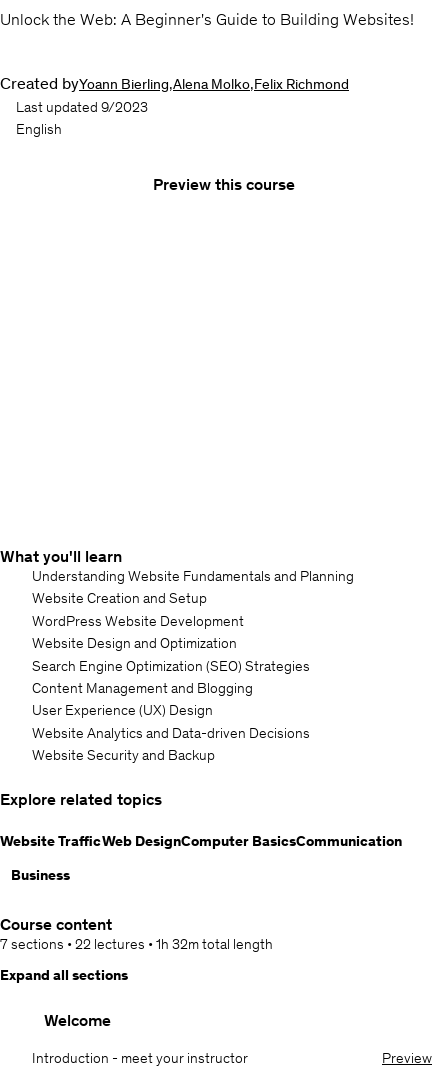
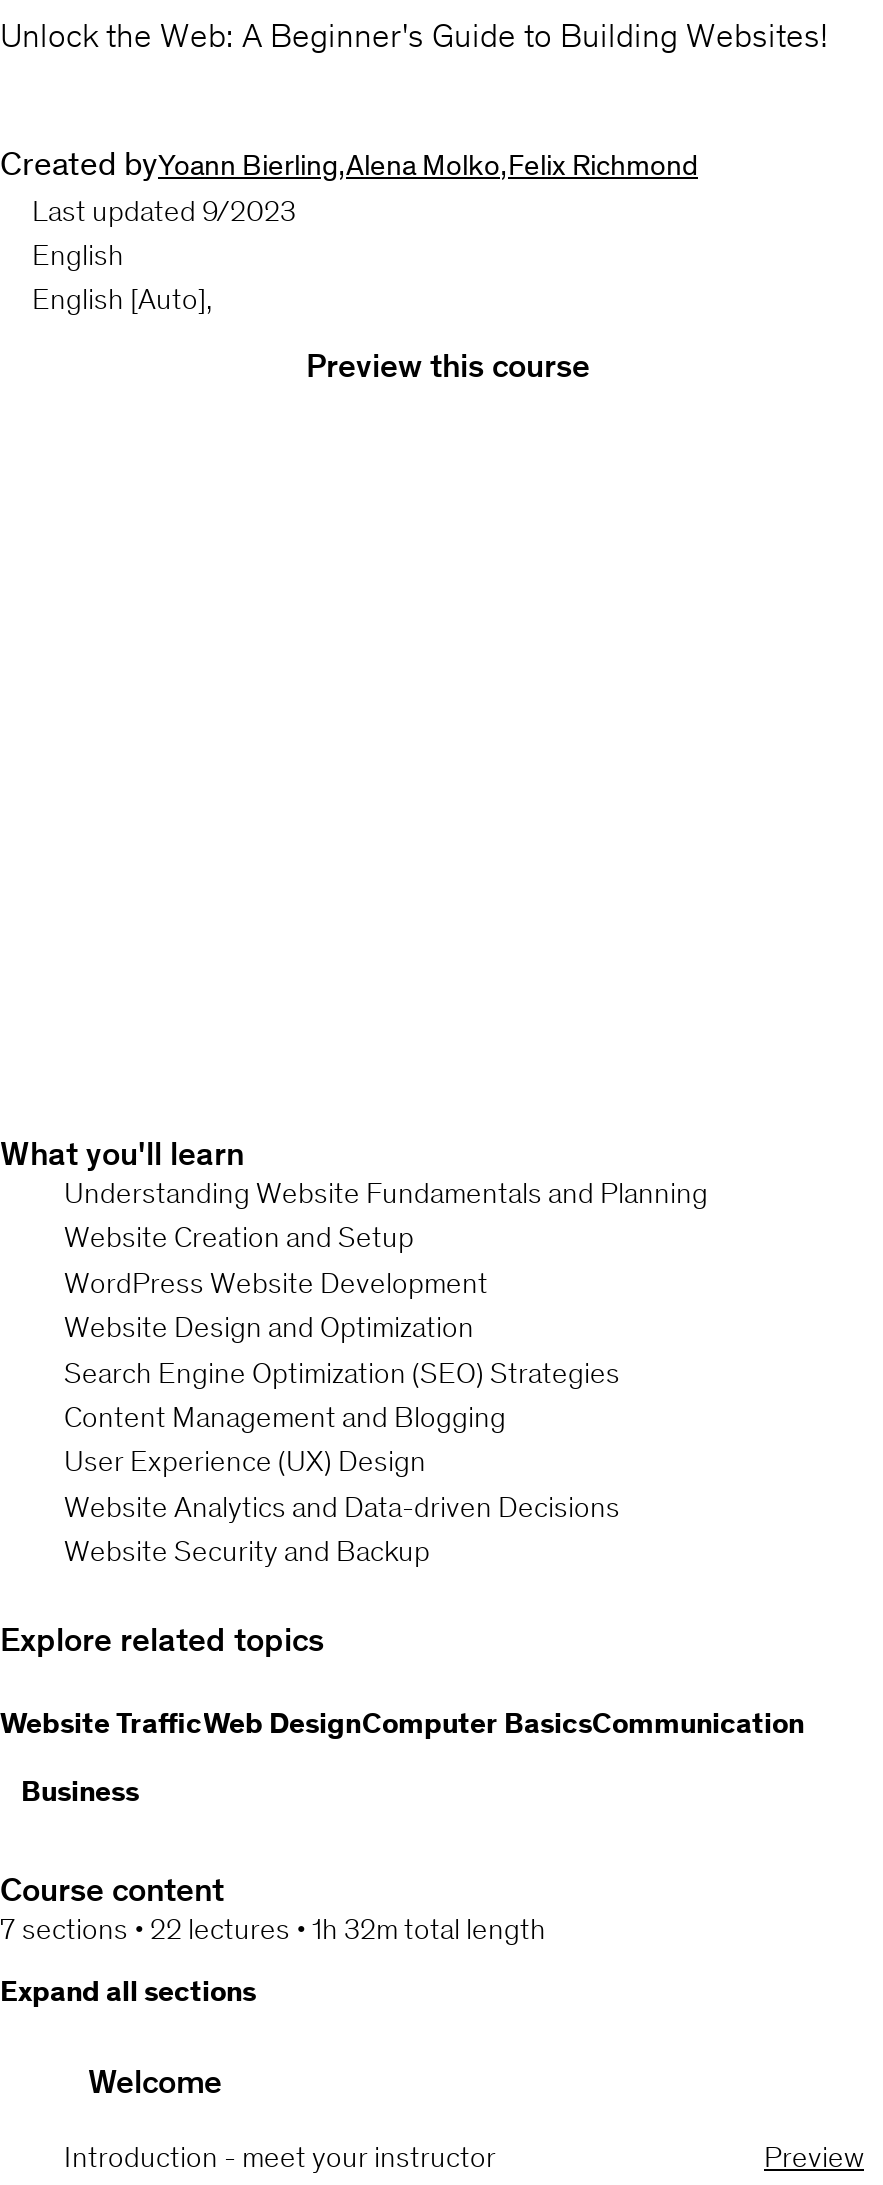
+ English [Auto],
